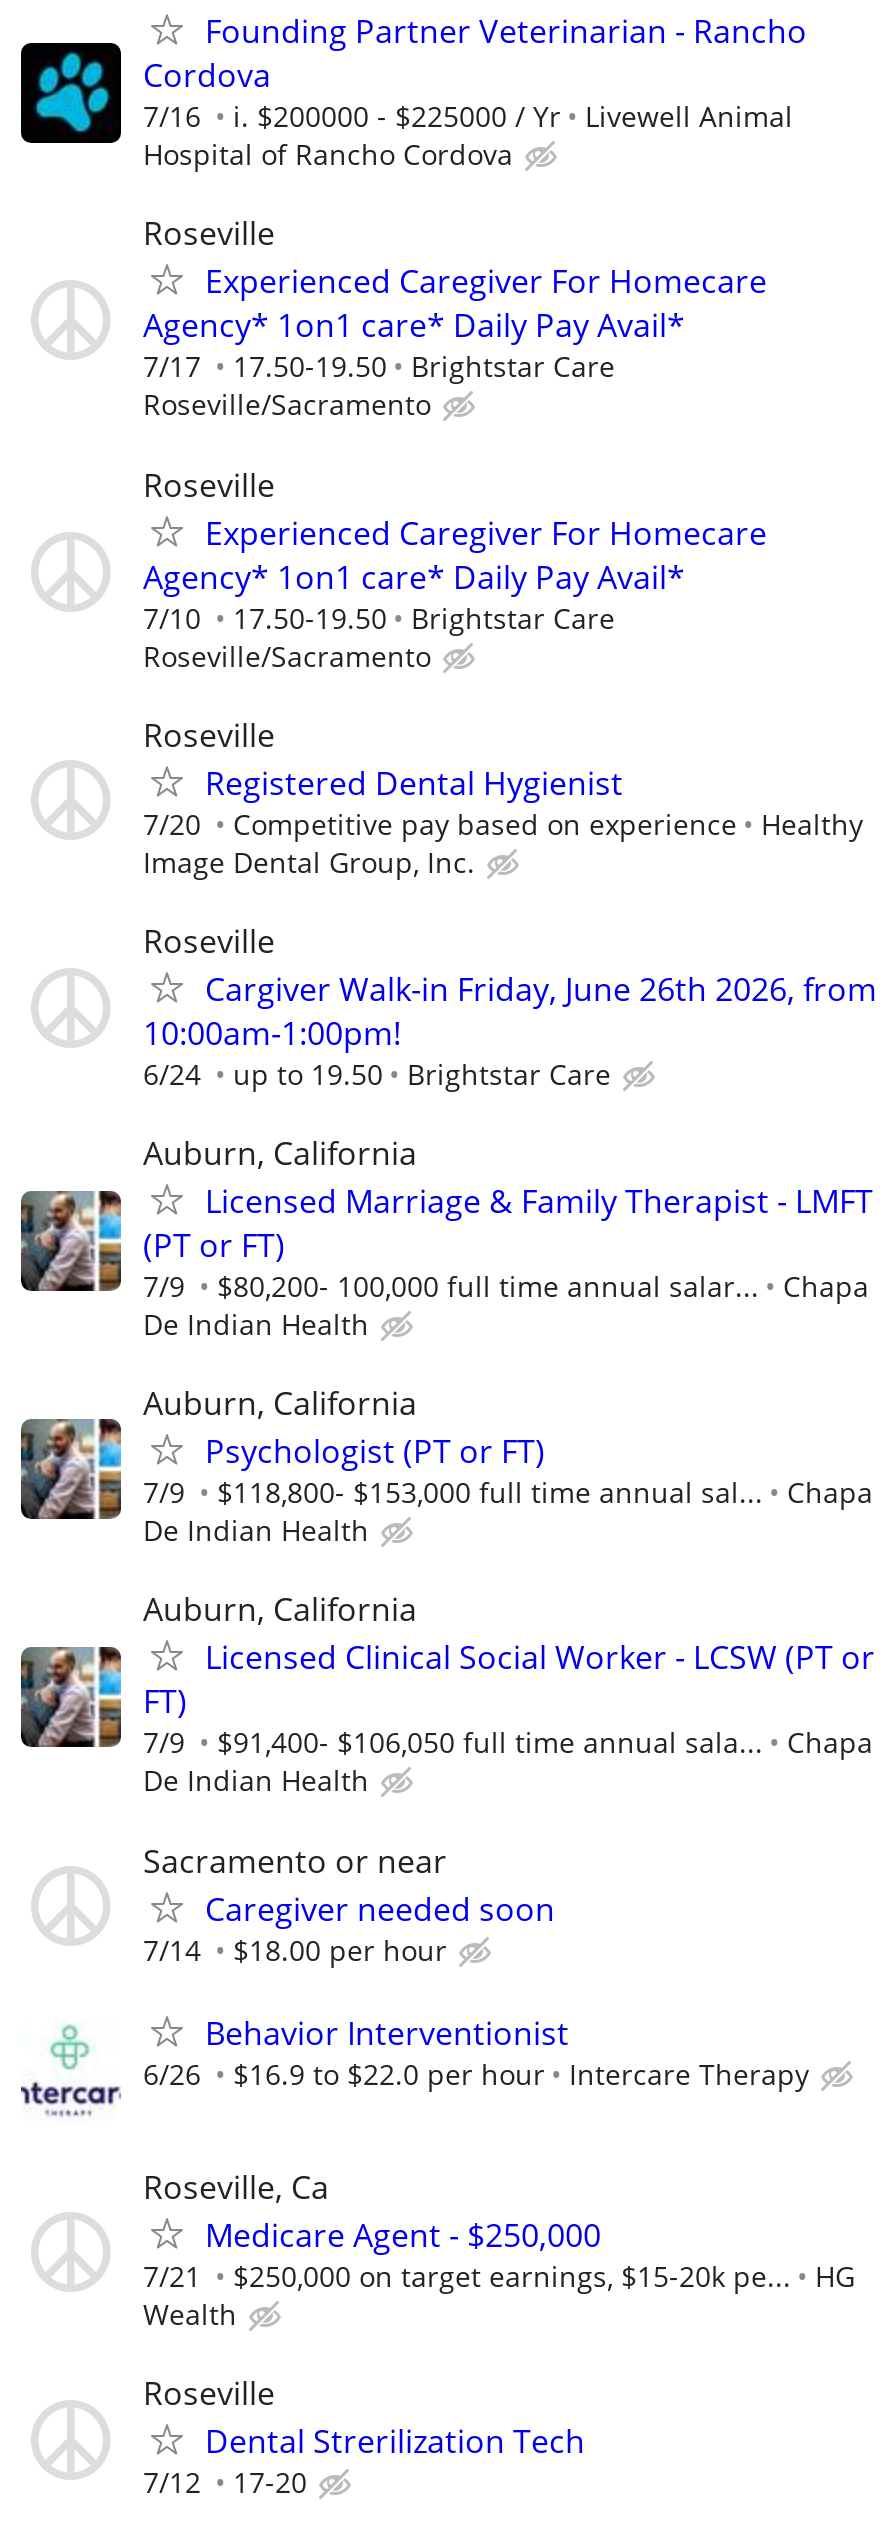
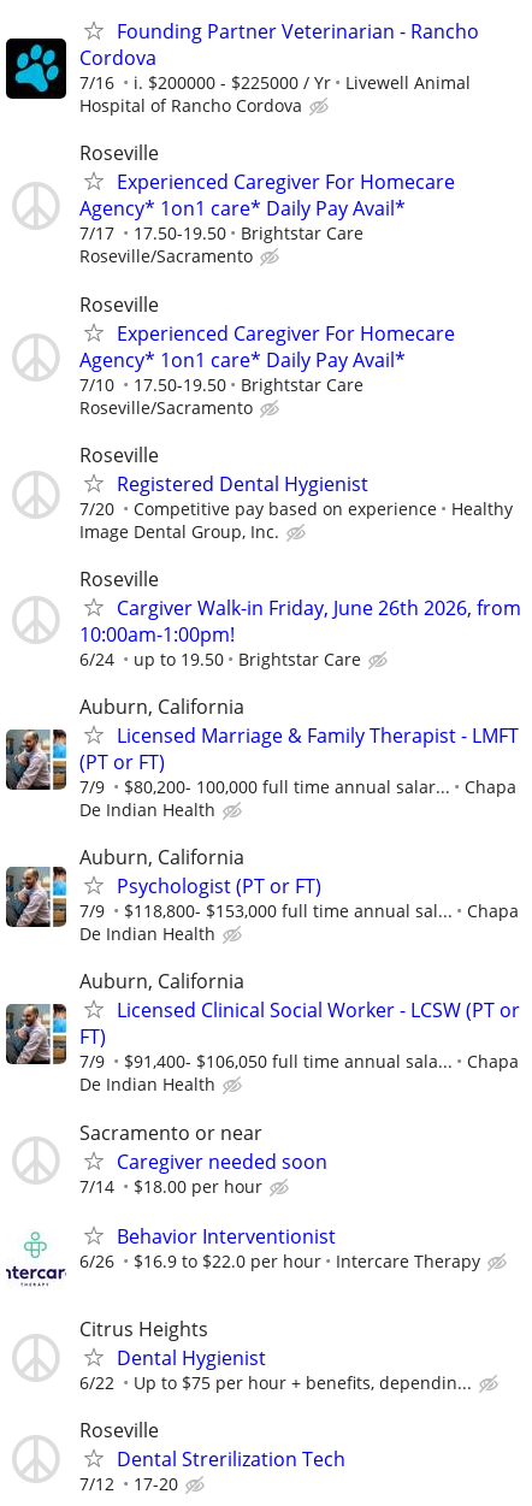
- Roseville, Ca
- Medicare Agent - $250,000
- 7/21
- $250,000 on target earnings, $15-20k pe...
- HG
- Wealth
+ Citrus Heights
+ Dental Hygienist
+ 6/22
+ Up to $75 per hour + benefits, dependin...
